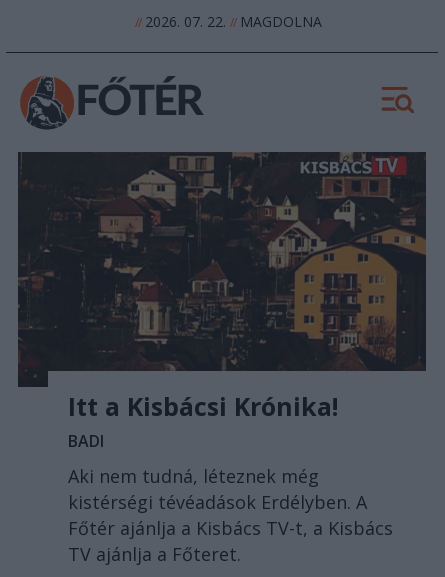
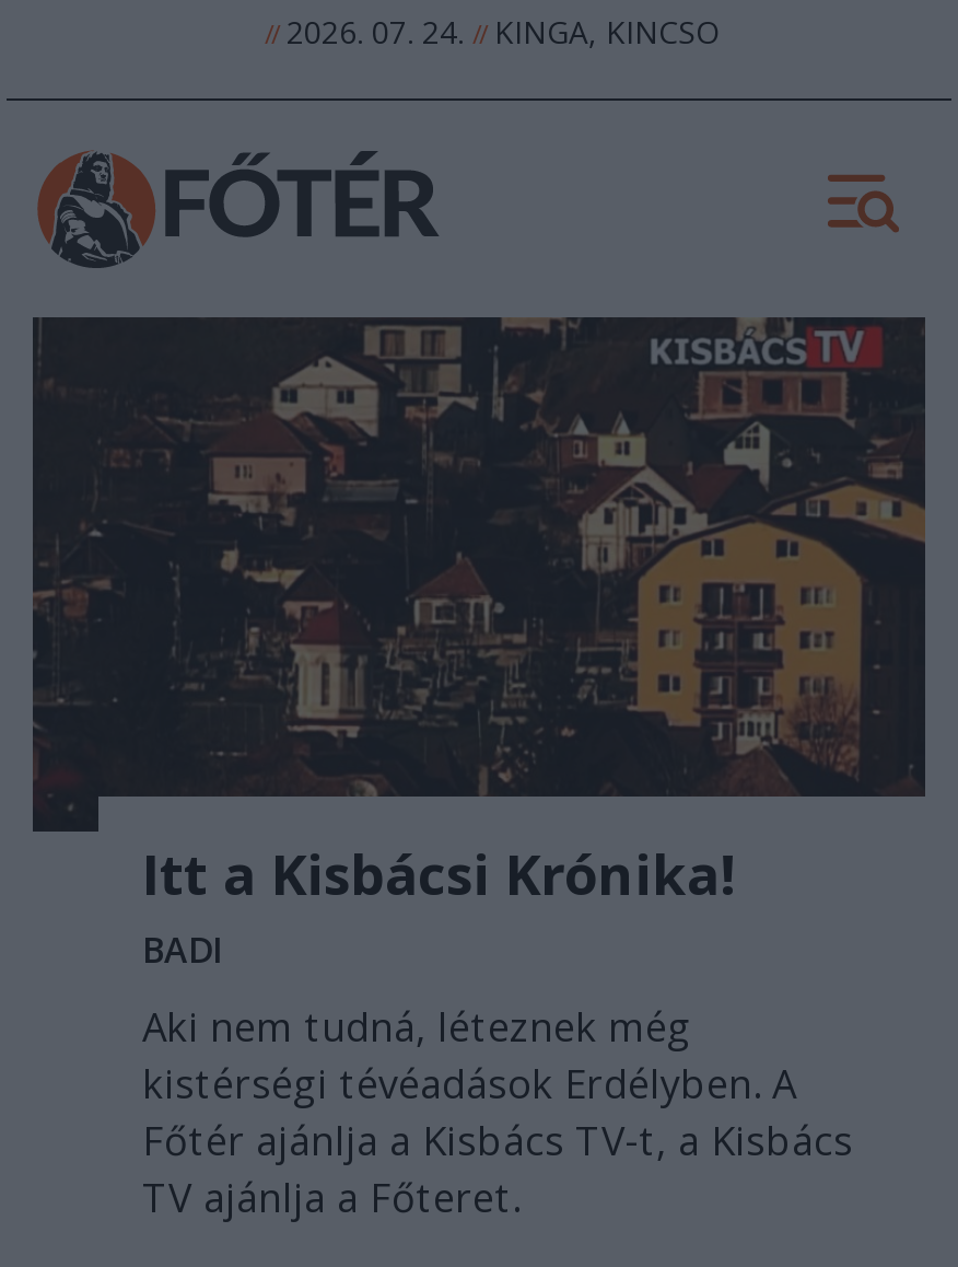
- // 2026. 07. 22. // MAGDOLNA
+ // 2026. 07. 24. // KINGA, KINCSO
